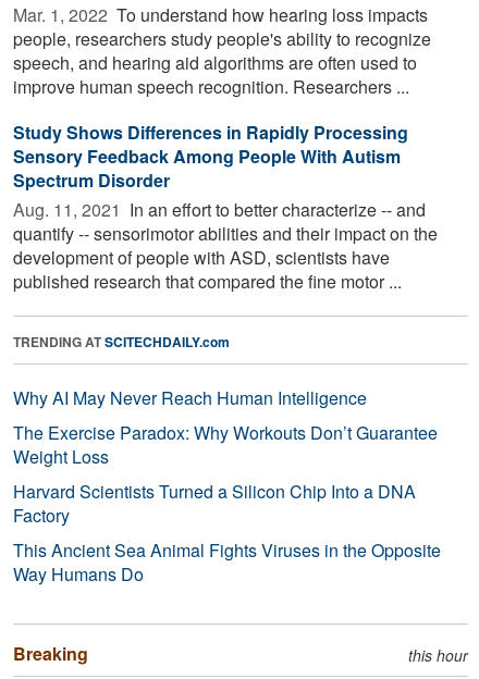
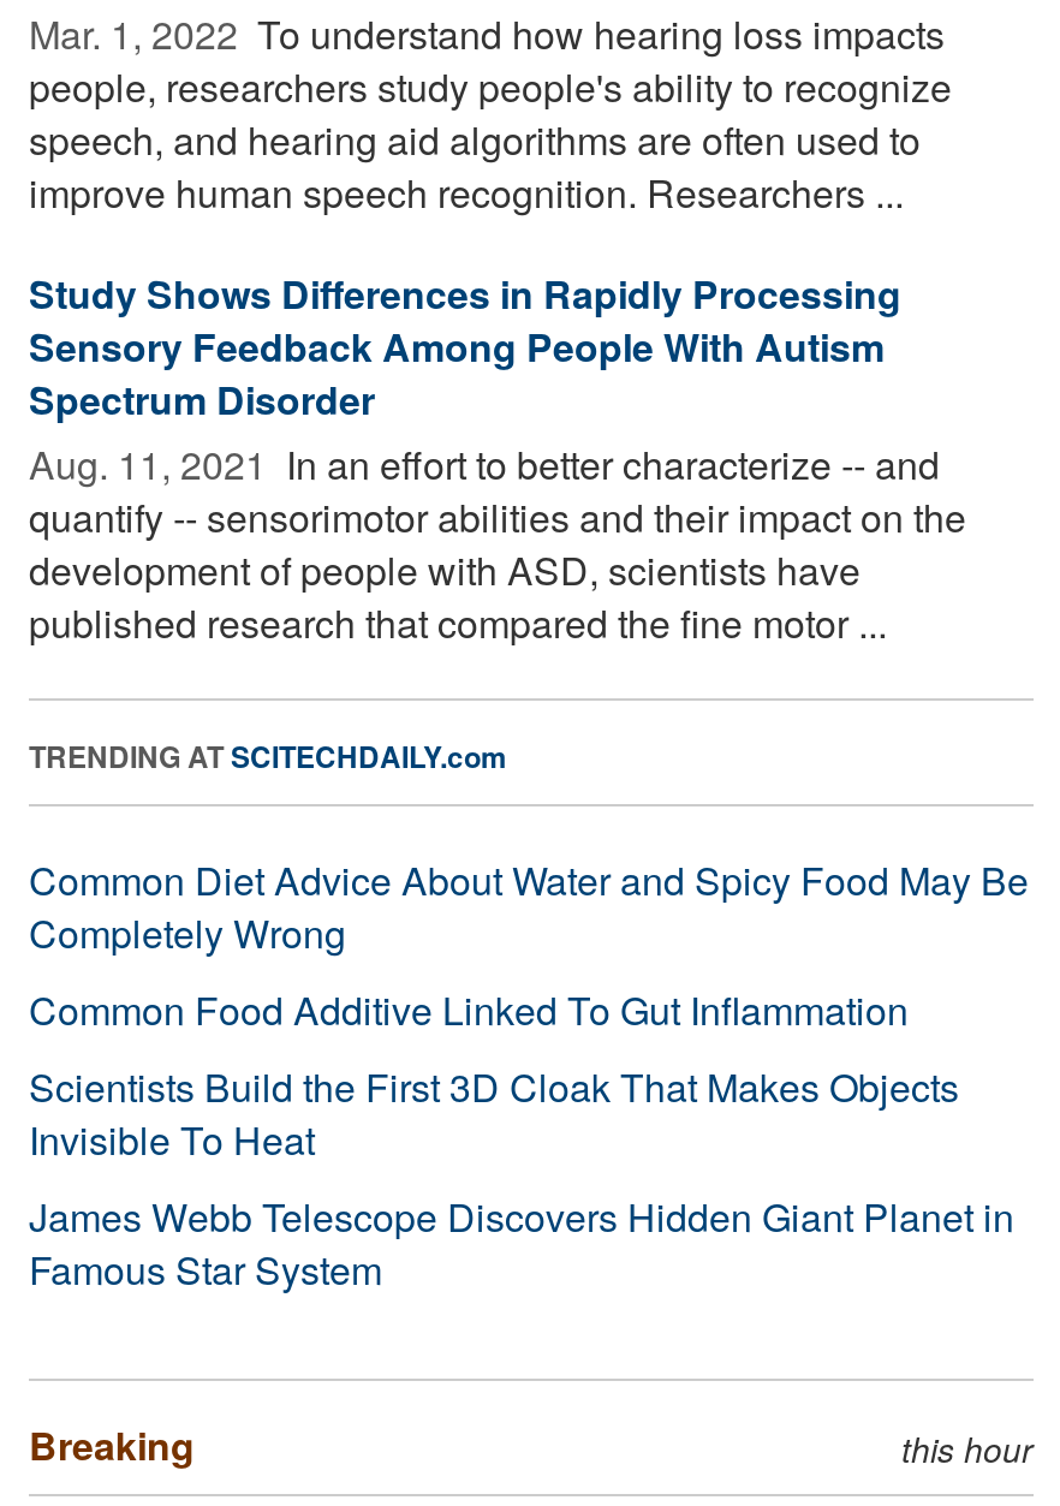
- Why AI May Never Reach Human Intelligence
- The Exercise Paradox: Why Workouts Don’t Guarantee
- Weight Loss
- Harvard Scientists Turned a Silicon Chip Into a DNA
- Factory
- This Ancient Sea Animal Fights Viruses in the Opposite
- Way Humans Do
+ Common Diet Advice About Water and Spicy Food May Be
+ Completely Wrong
+ Common Food Additive Linked To Gut Inflammation
+ Scientists Build the First 3D Cloak That Makes Objects
+ Invisible To Heat
+ James Webb Telescope Discovers Hidden Giant Planet in
+ Famous Star System
